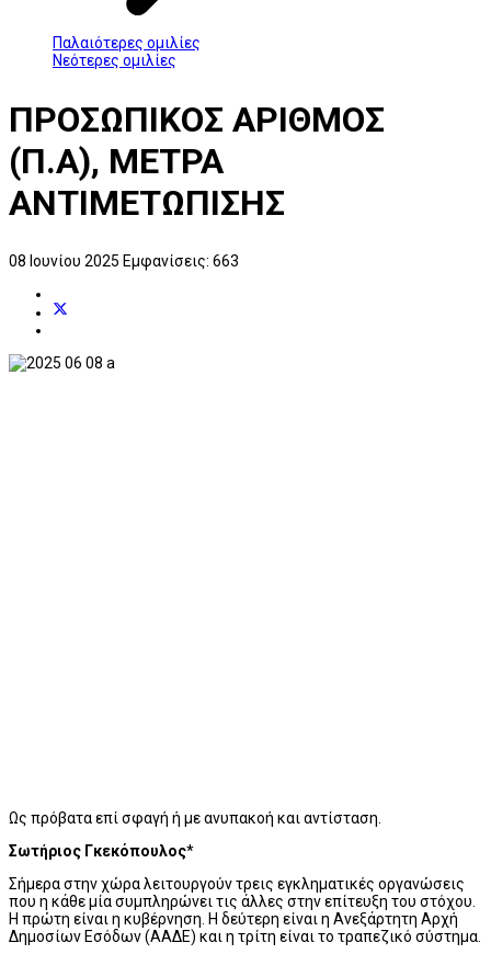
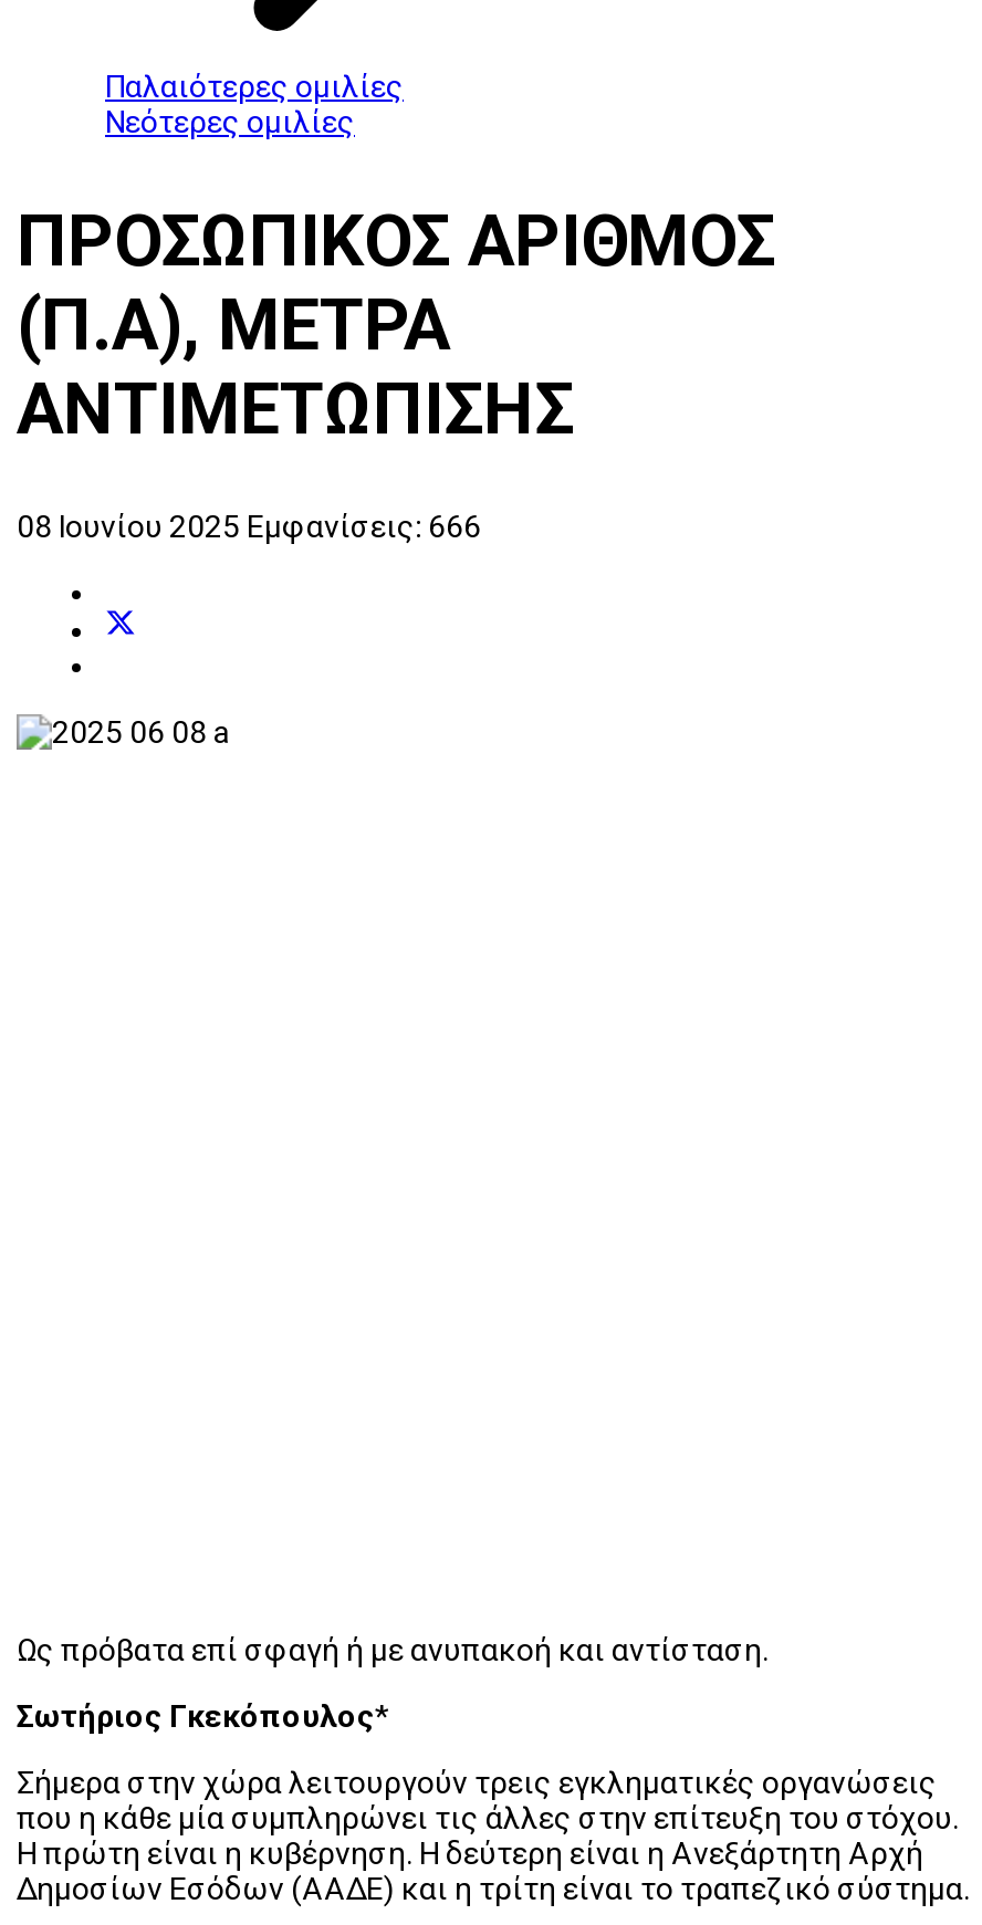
- 08 Ιουνίου 2025 Εμφανίσεις: 663
+ 08 Ιουνίου 2025 Εμφανίσεις: 666
